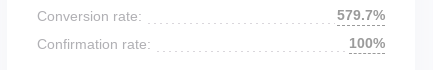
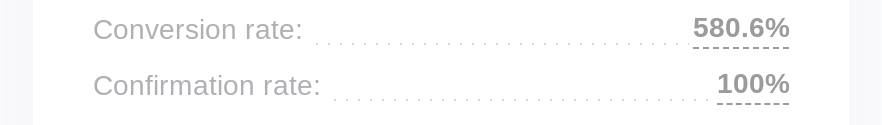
- 579.7%
+ 580.6%
